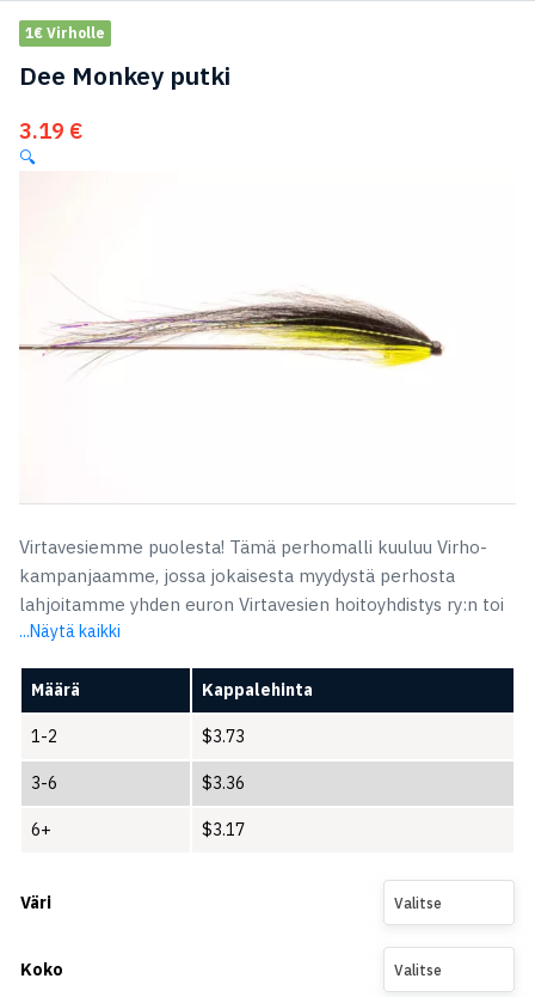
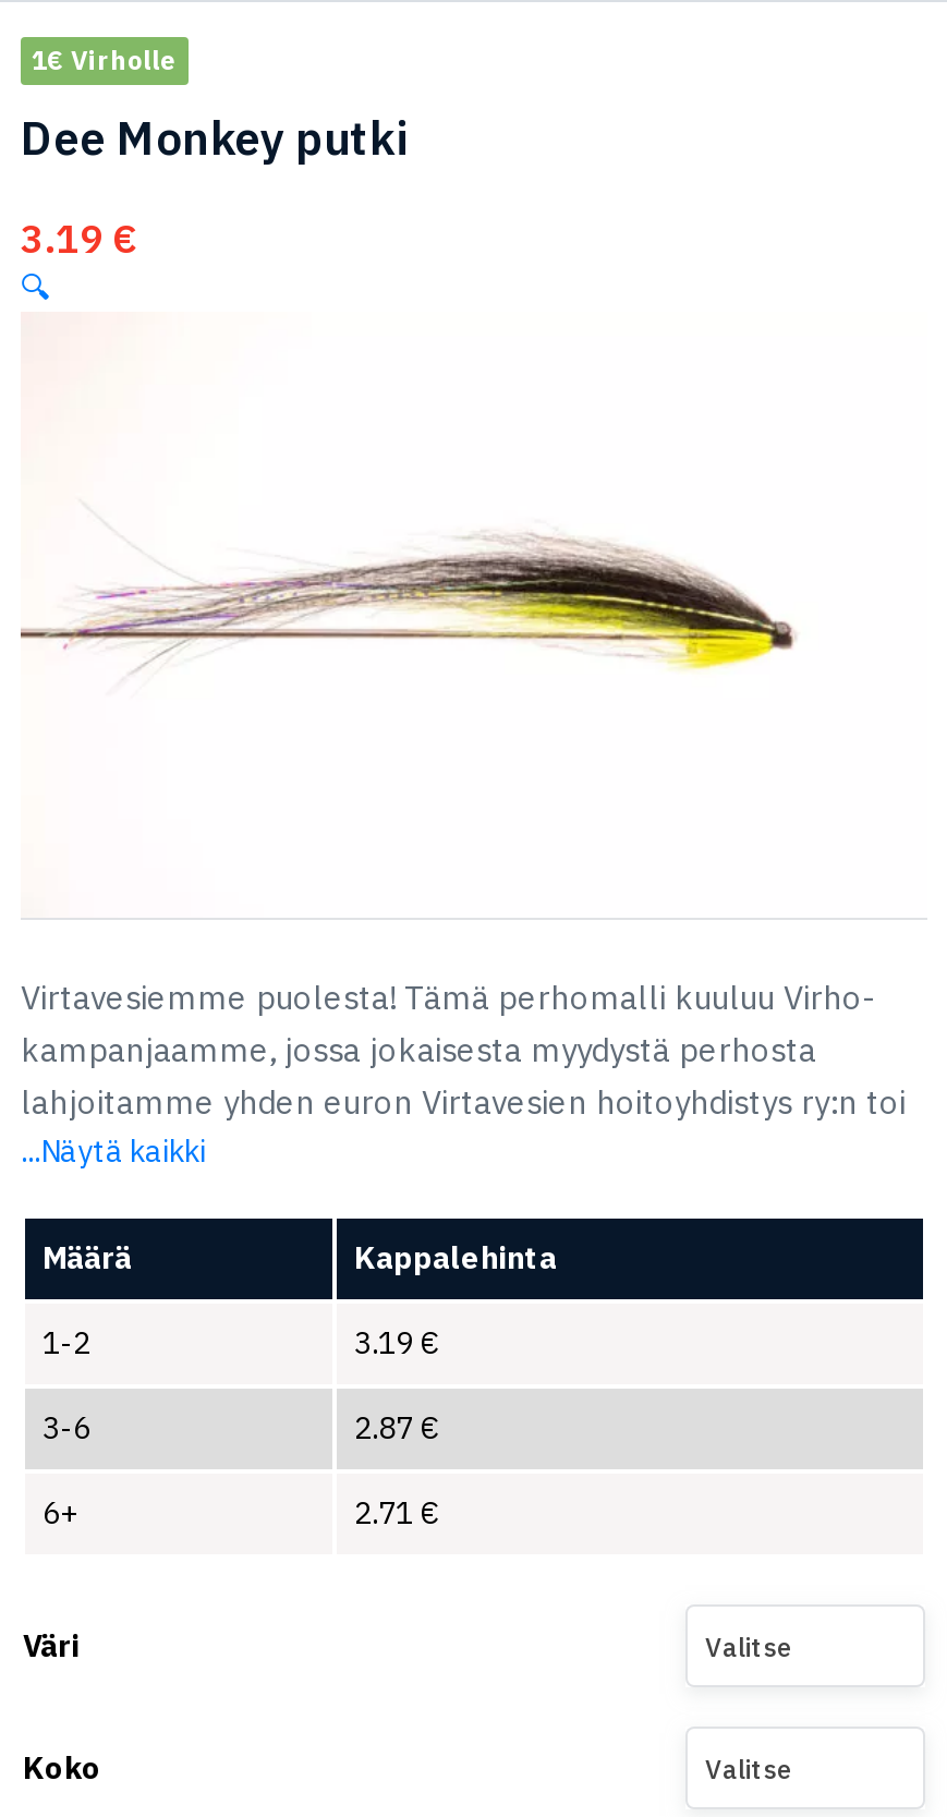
- $3.73
+ 3.19 €

- $3.36
+ 2.87 €

- $3.17
+ 2.71 €
